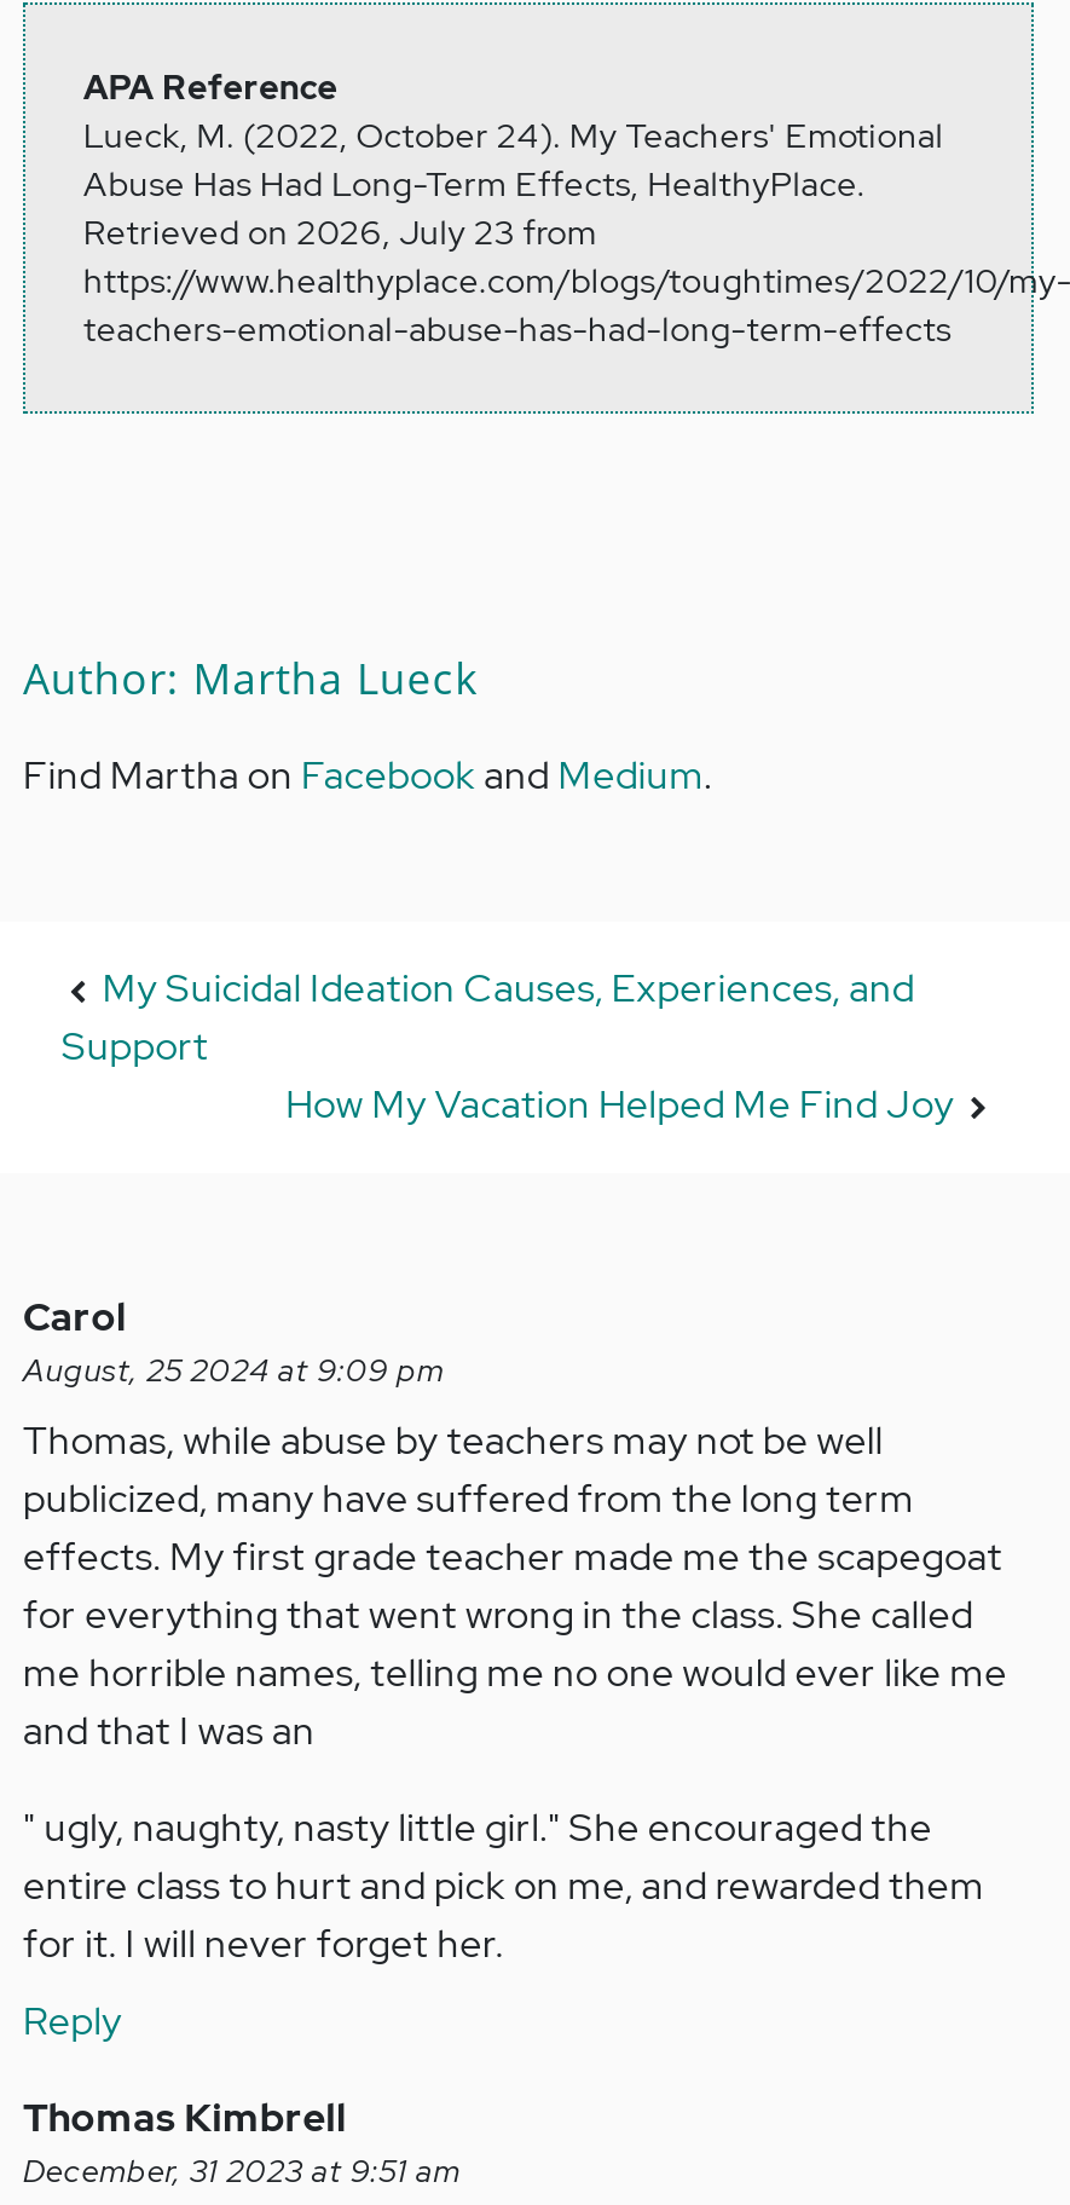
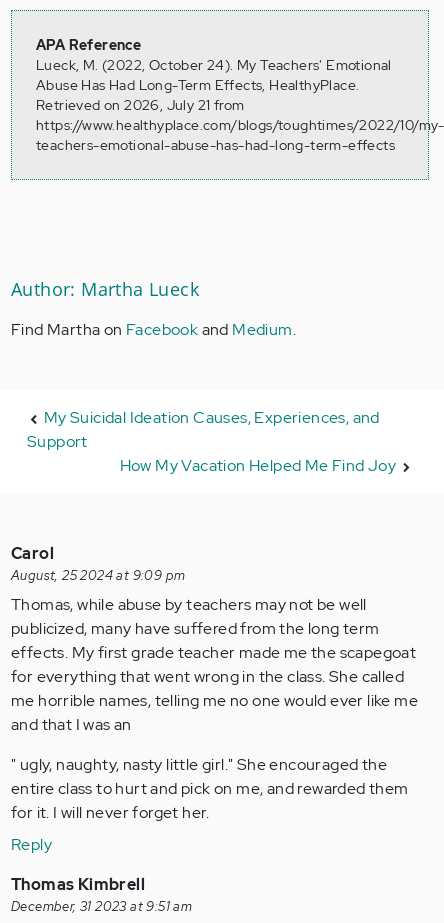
- Retrieved on 2026, July 23 from
+ Retrieved on 2026, July 21 from
